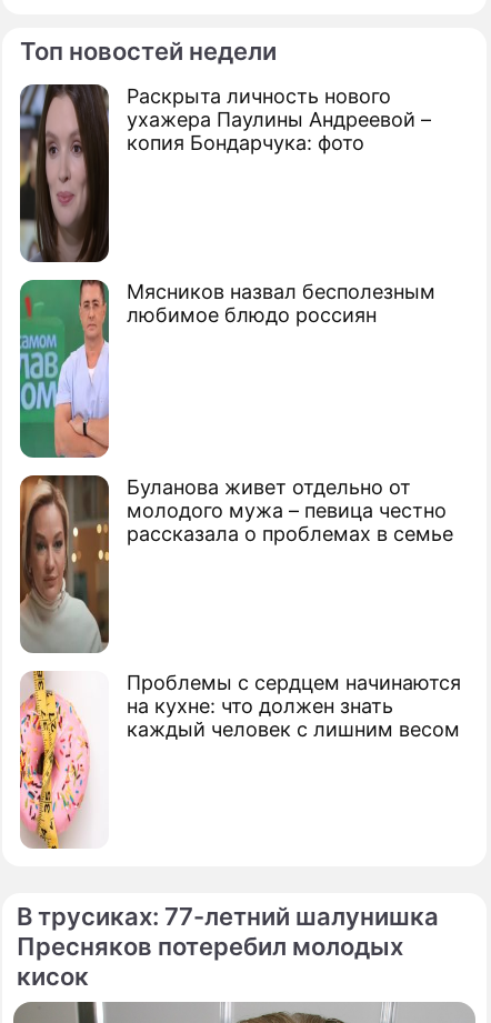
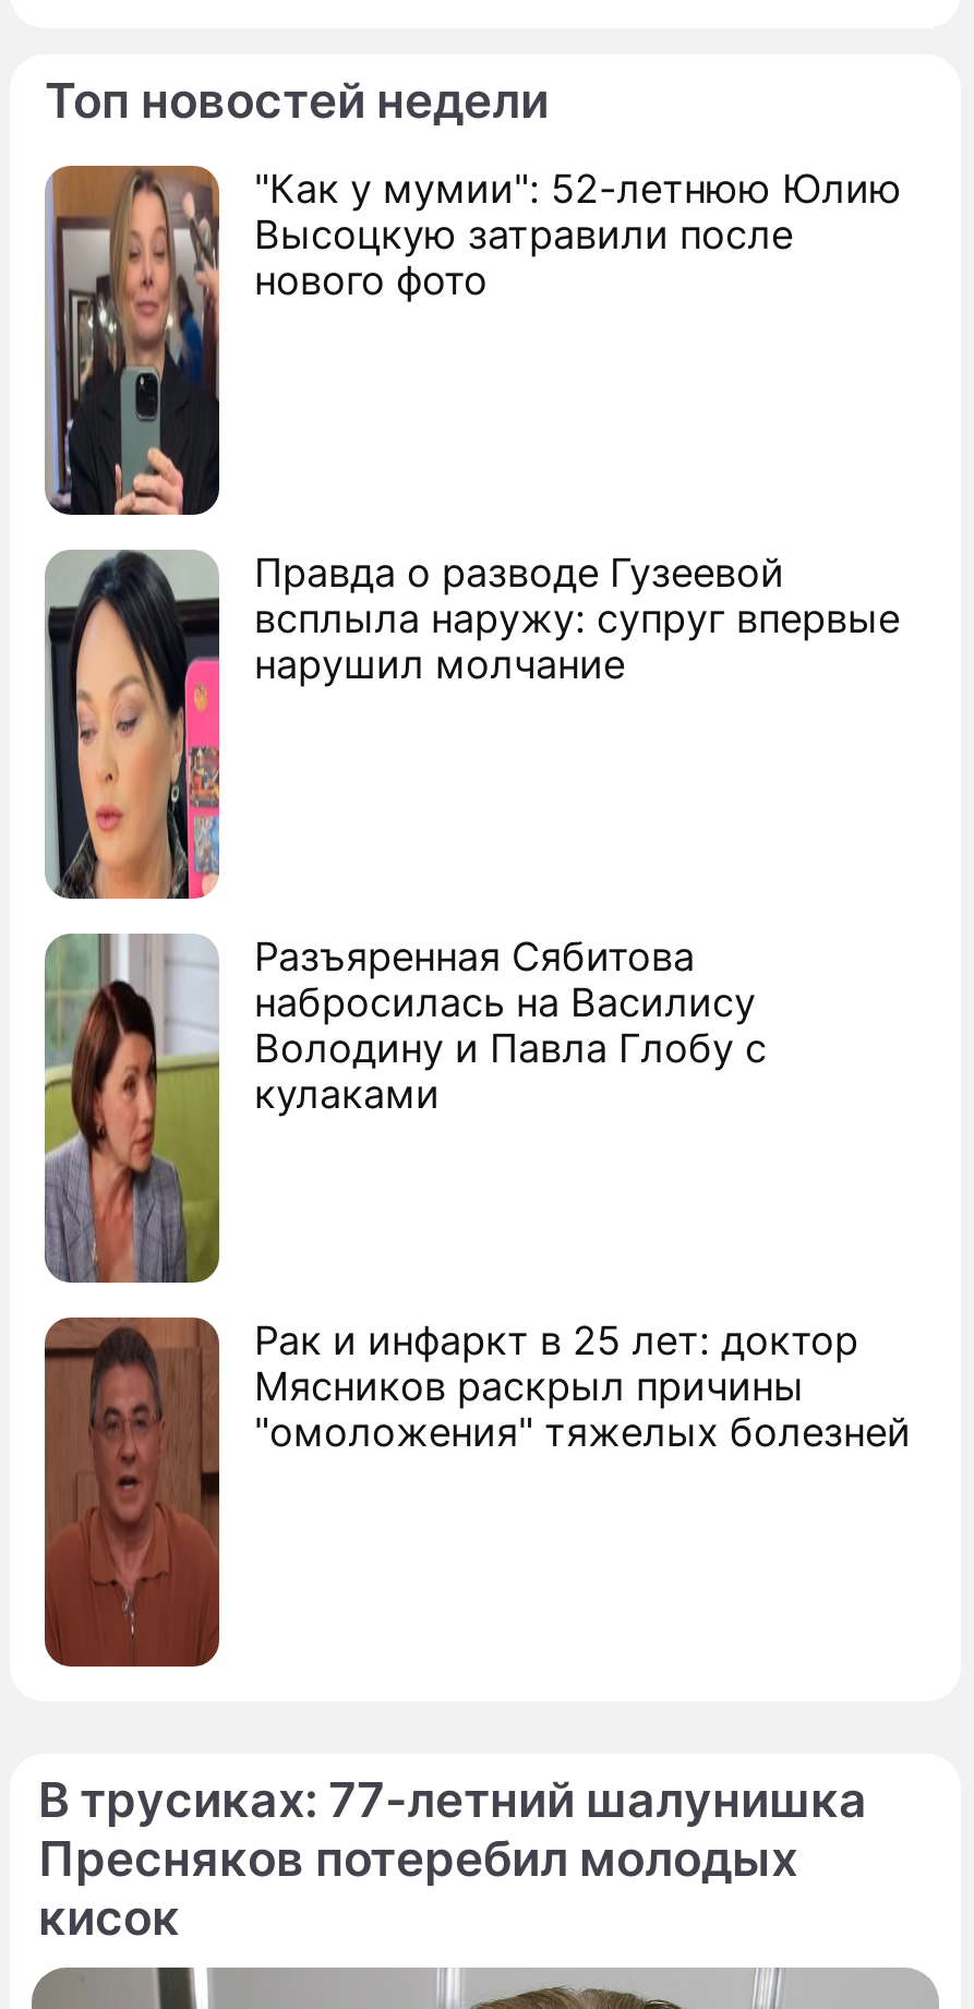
- [image]
- Раскрыта личность нового
- ухажера Паулины Андреевой –
- копия Бондарчука: фото
+ [image]
+ "Как у мумии": 52-летнюю Юлию
+ Высоцкую затравили после
+ нового фото

- [image]
- Мясников назвал бесполезным
- любимое блюдо россиян
+ [image]
+ Правда о разводе Гузеевой
+ всплыла наружу: супруг впервые
+ нарушил молчание

- [image]
- Буланова живет отдельно от
- молодого мужа – певица честно
- рассказала о проблемах в семье
+ [image]
+ Разъяренная Сябитова
+ набросилась на Василису
+ Володину и Павла Глобу с
+ кулаками

- [image]
- Проблемы с сердцем начинаются
- на кухне: что должен знать
- каждый человек с лишним весом
+ [image]
+ Рак и инфаркт в 25 лет: доктор
+ Мясников раскрыл причины
+ "омоложения" тяжелых болезней
